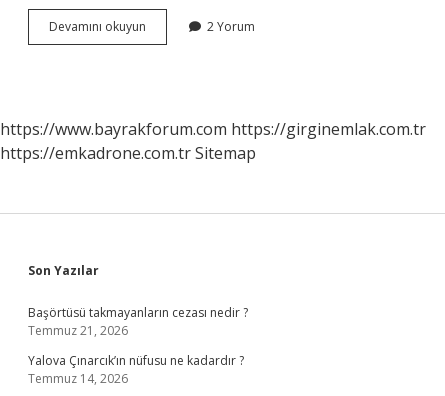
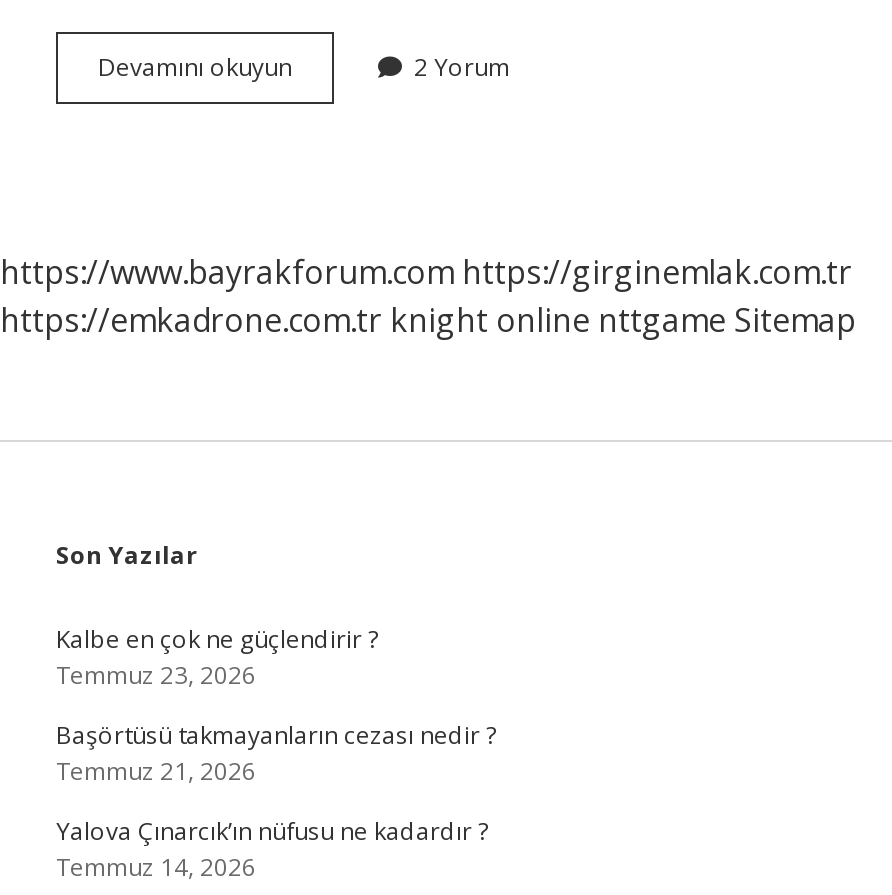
- https://emkadrone.com.tr Sitemap
+ https://emkadrone.com.tr knight online nttgame Sitemap

+ Kalbe en çok ne güçlendirir ?
+ Temmuz 23, 2026
